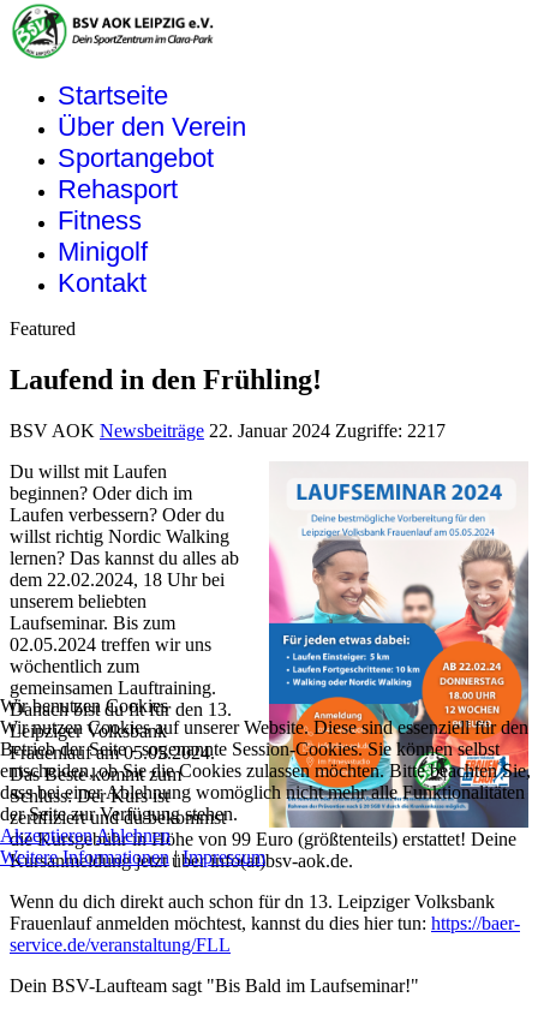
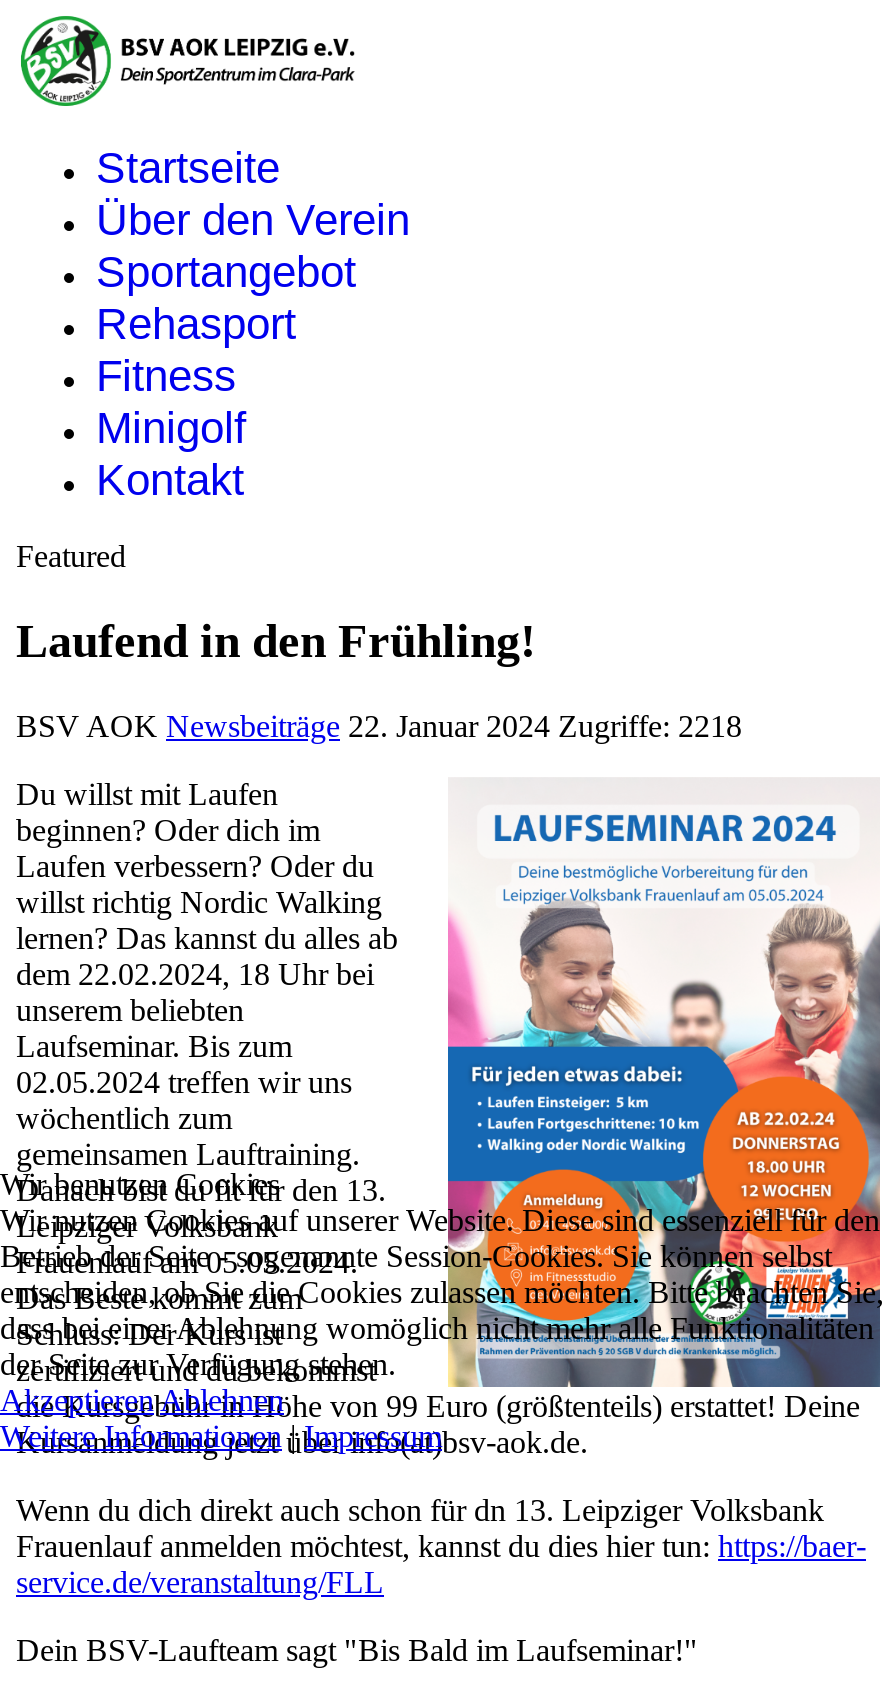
- BSV AOK Newsbeiträge 22. Januar 2024 Zugriffe: 2217
+ BSV AOK Newsbeiträge 22. Januar 2024 Zugriffe: 2218
